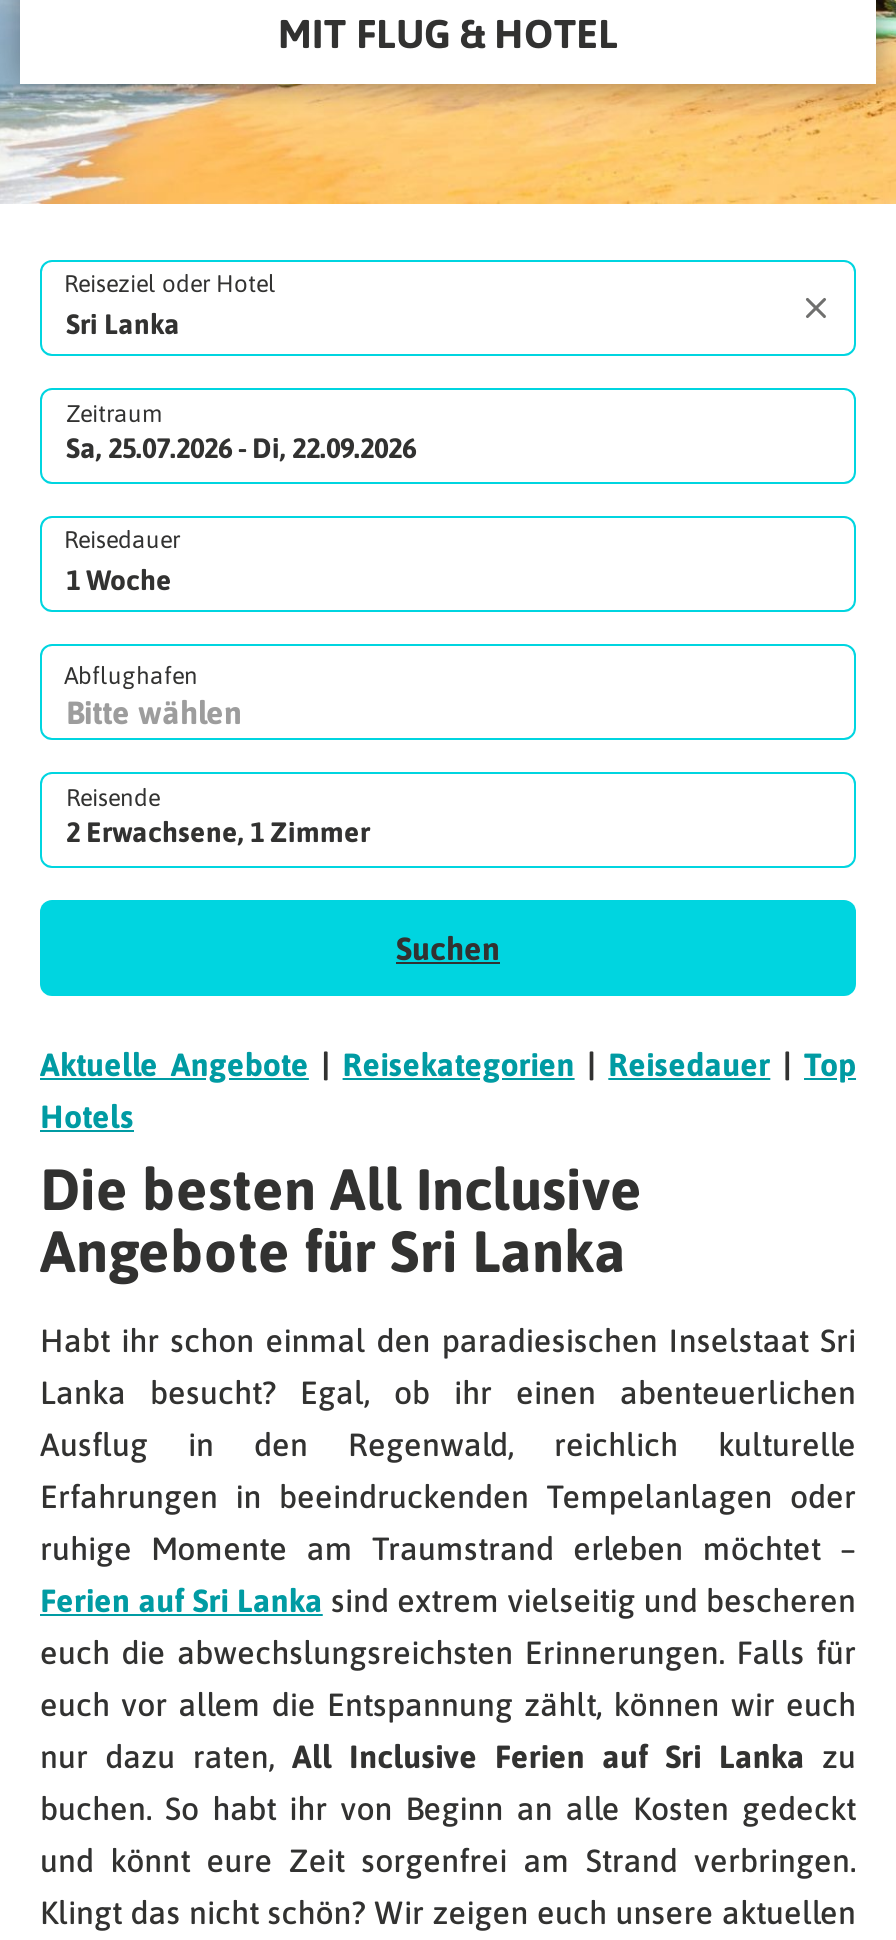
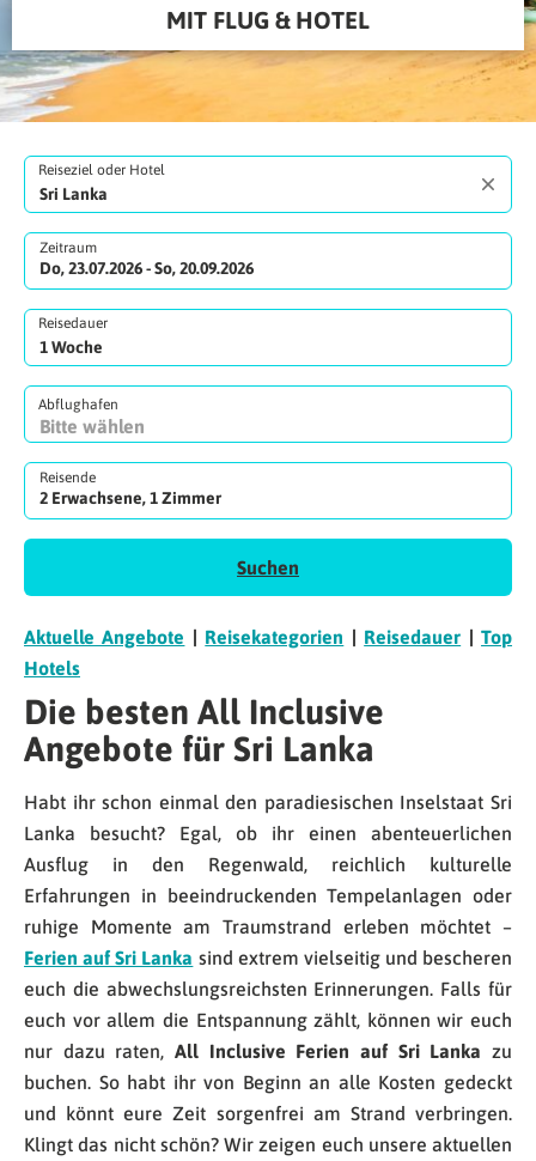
- Sa, 25.07.2026 - Di, 22.09.2026
+ Do, 23.07.2026 - So, 20.09.2026
